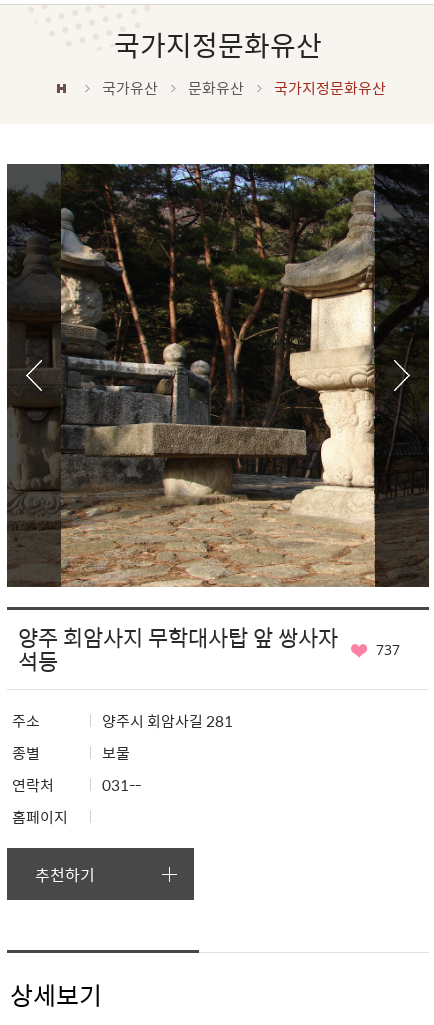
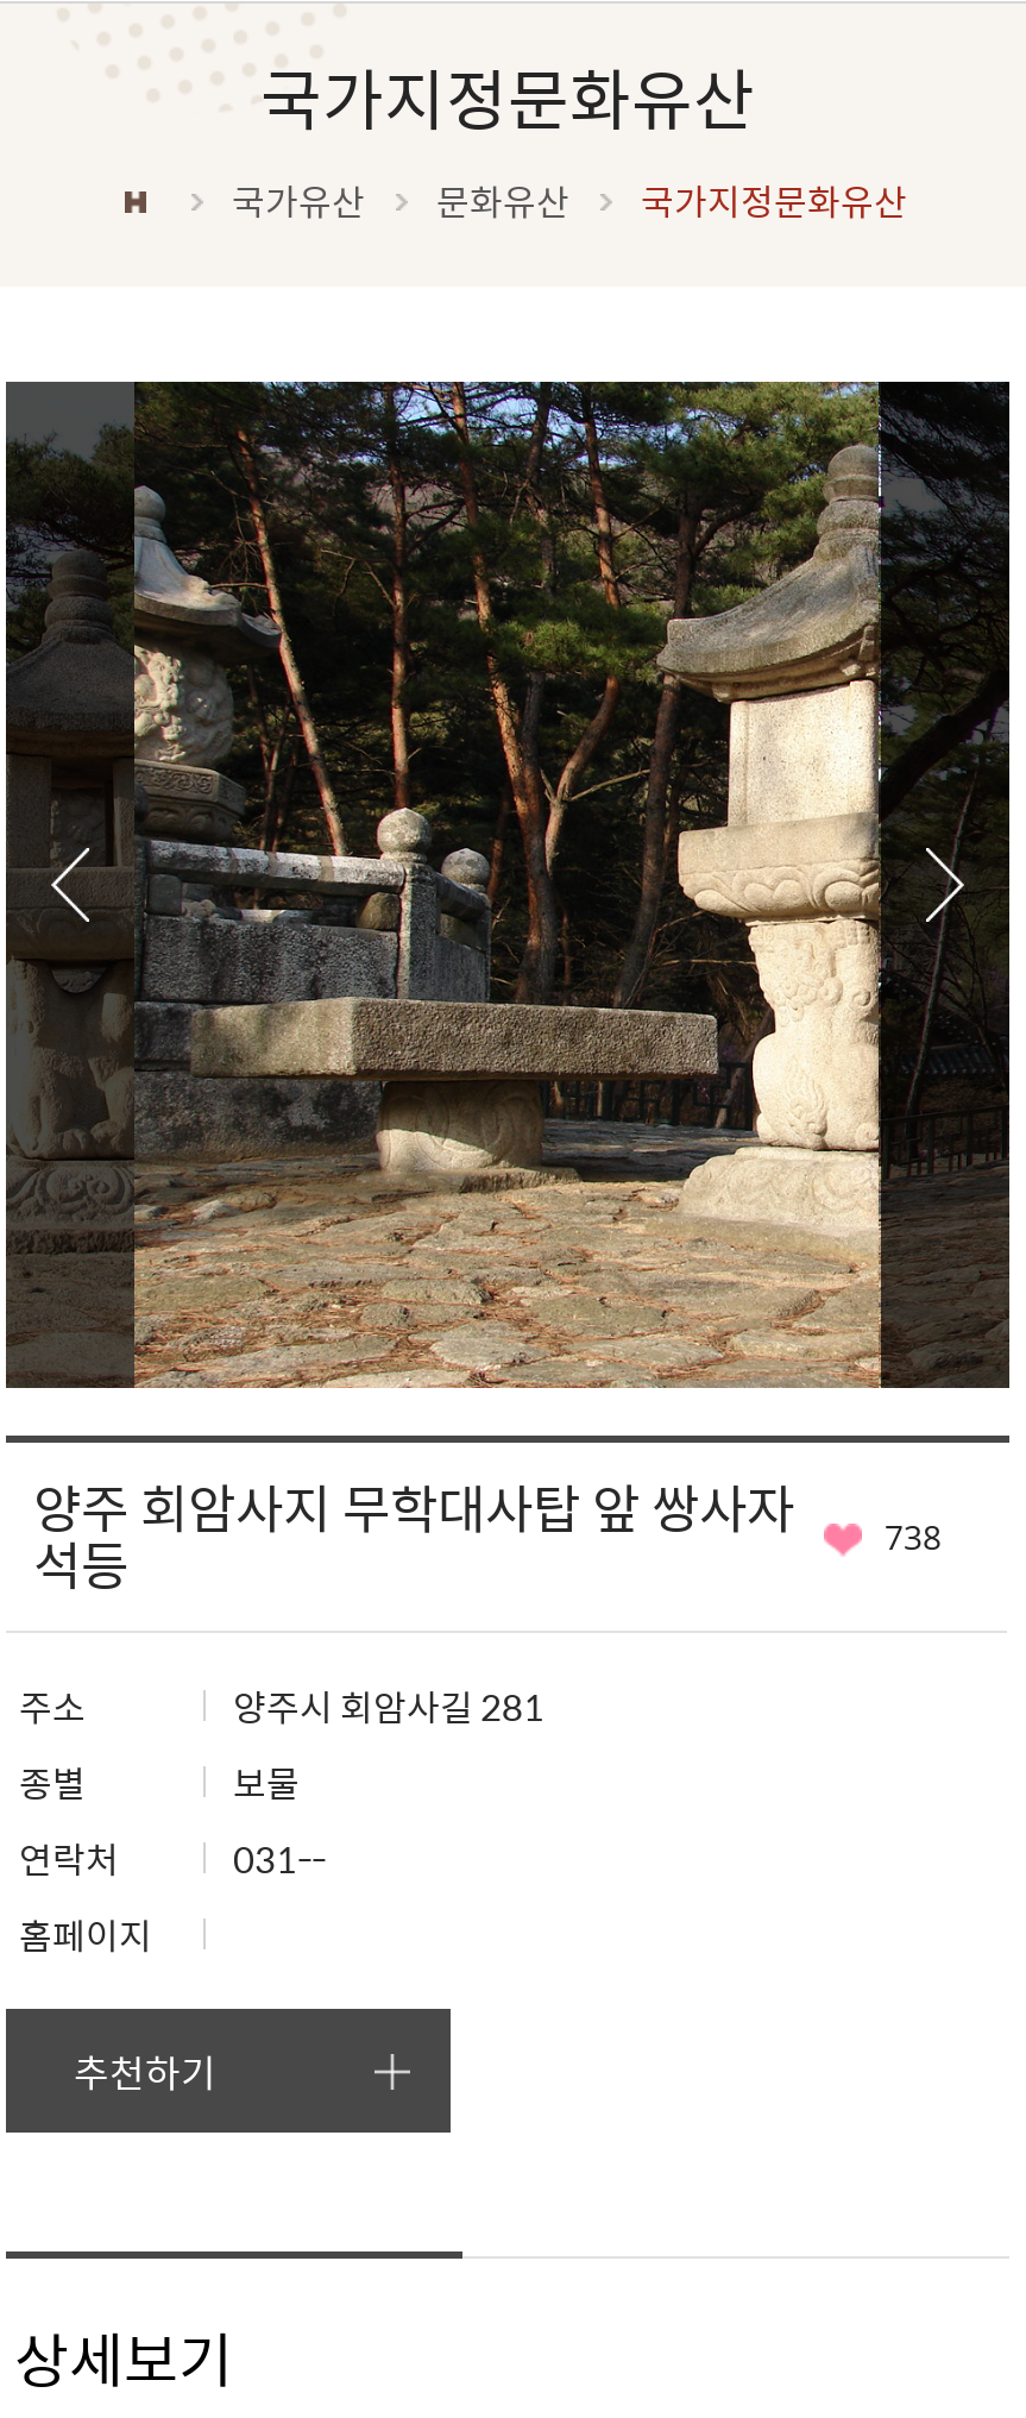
- 양주 회암사지 무학대사탑 앞 쌍사자 737
+ 양주 회암사지 무학대사탑 앞 쌍사자 738
